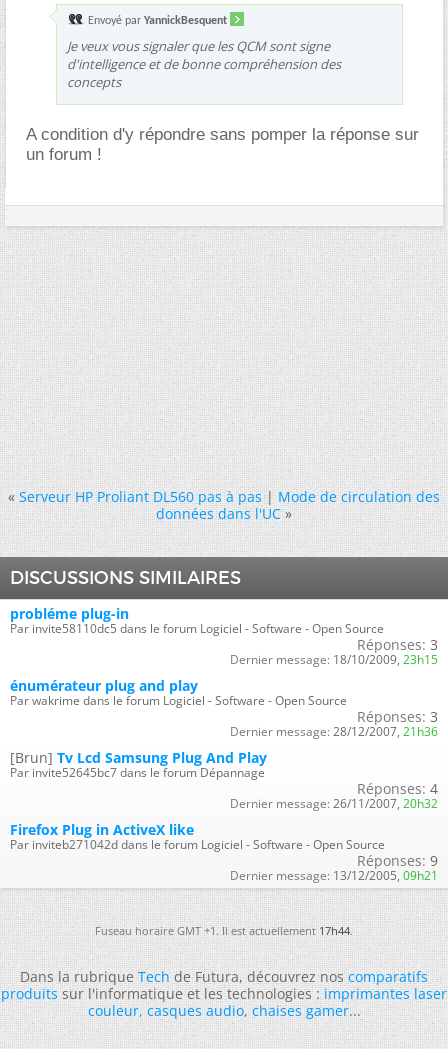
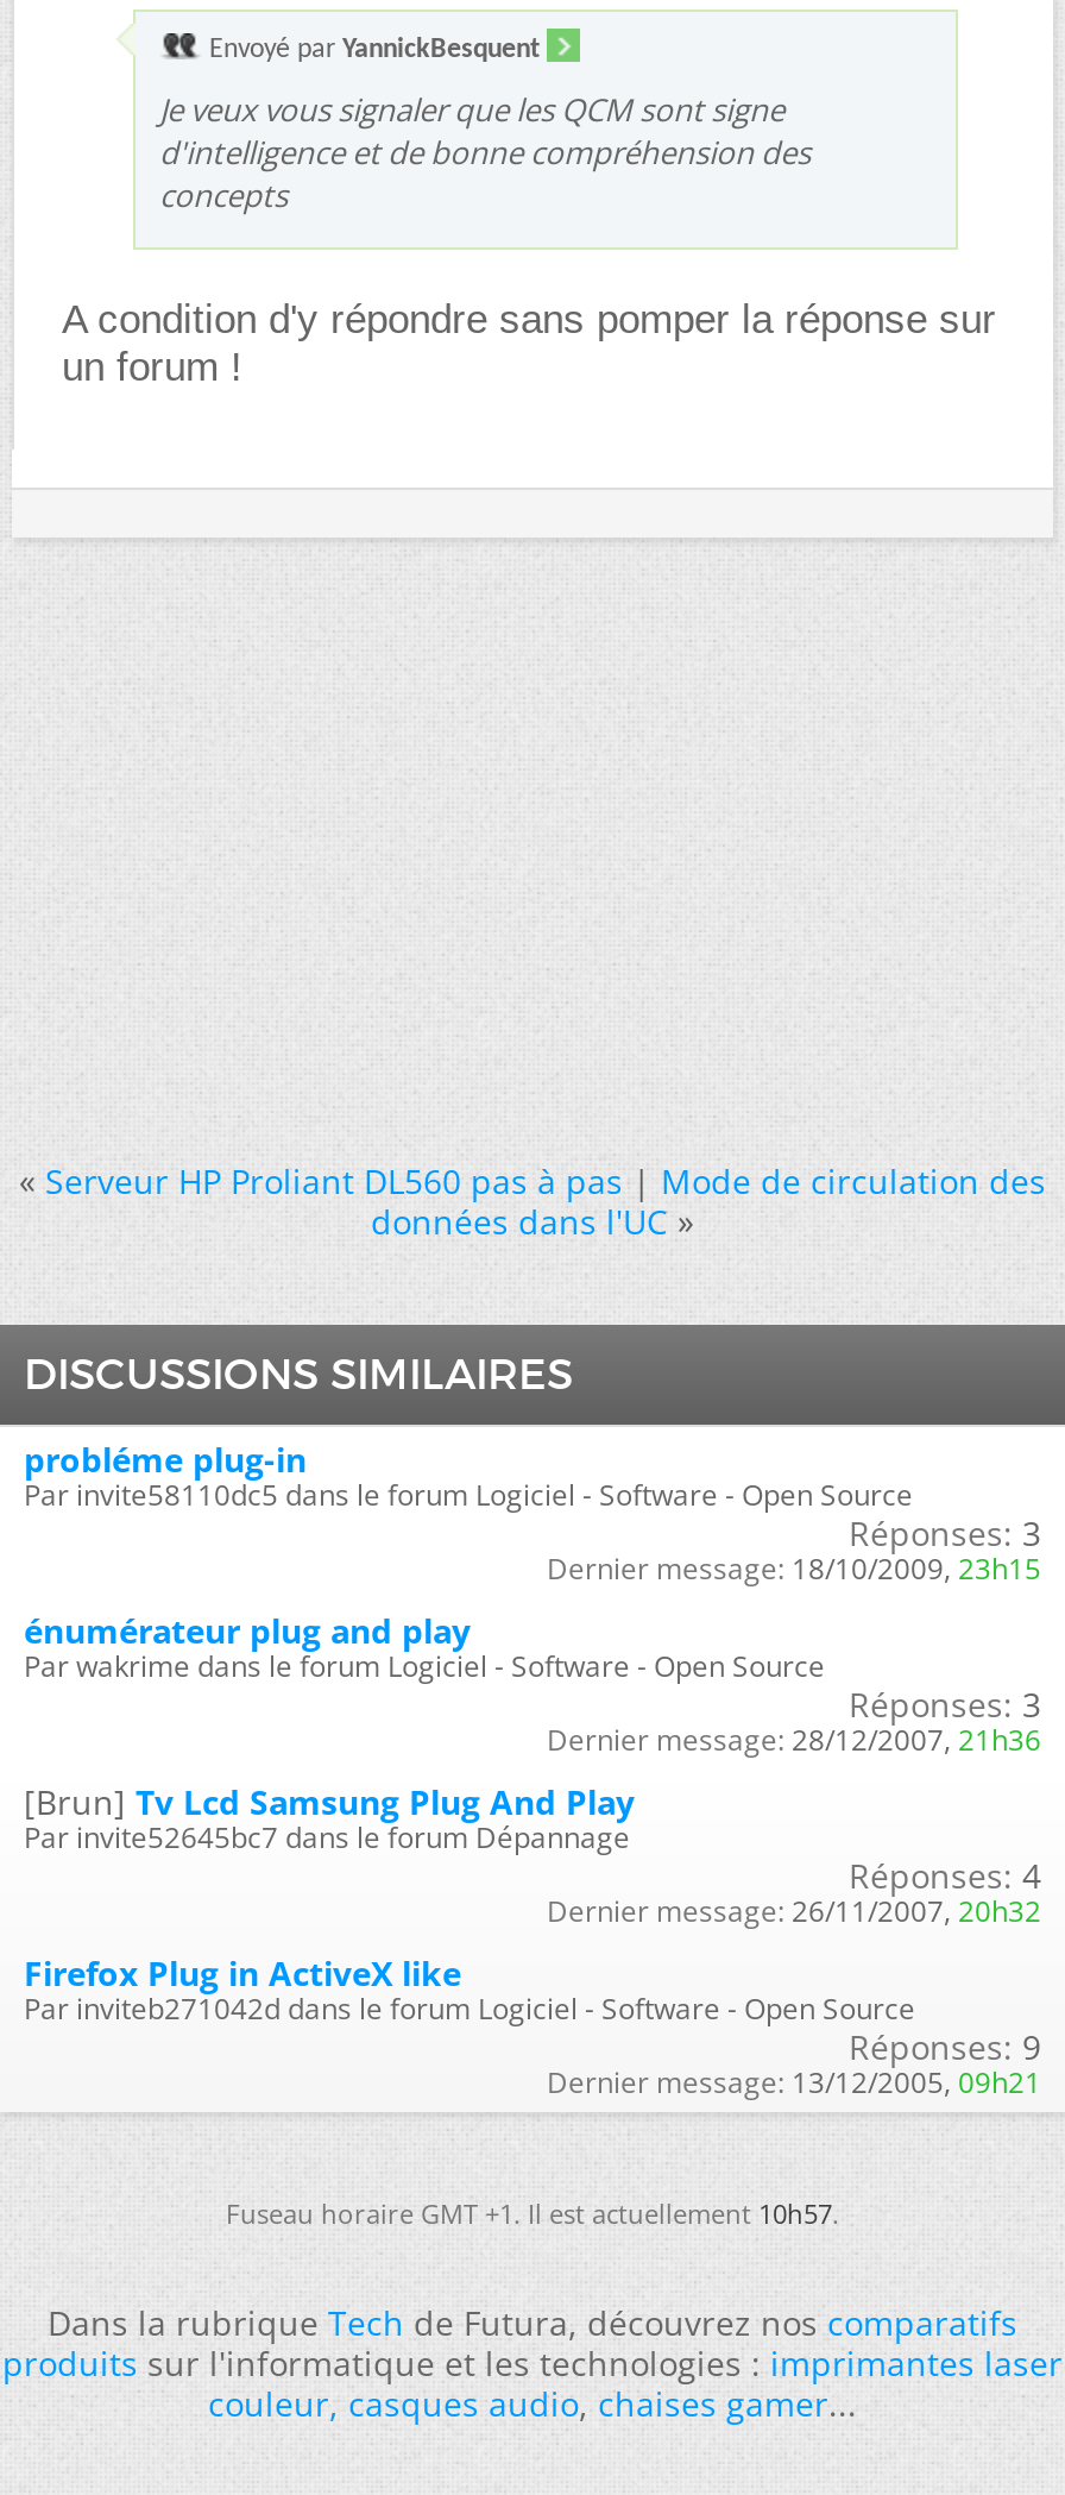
- Fuseau horaire GMT +1. Il est actuellement 17h44.
+ Fuseau horaire GMT +1. Il est actuellement 10h57.
